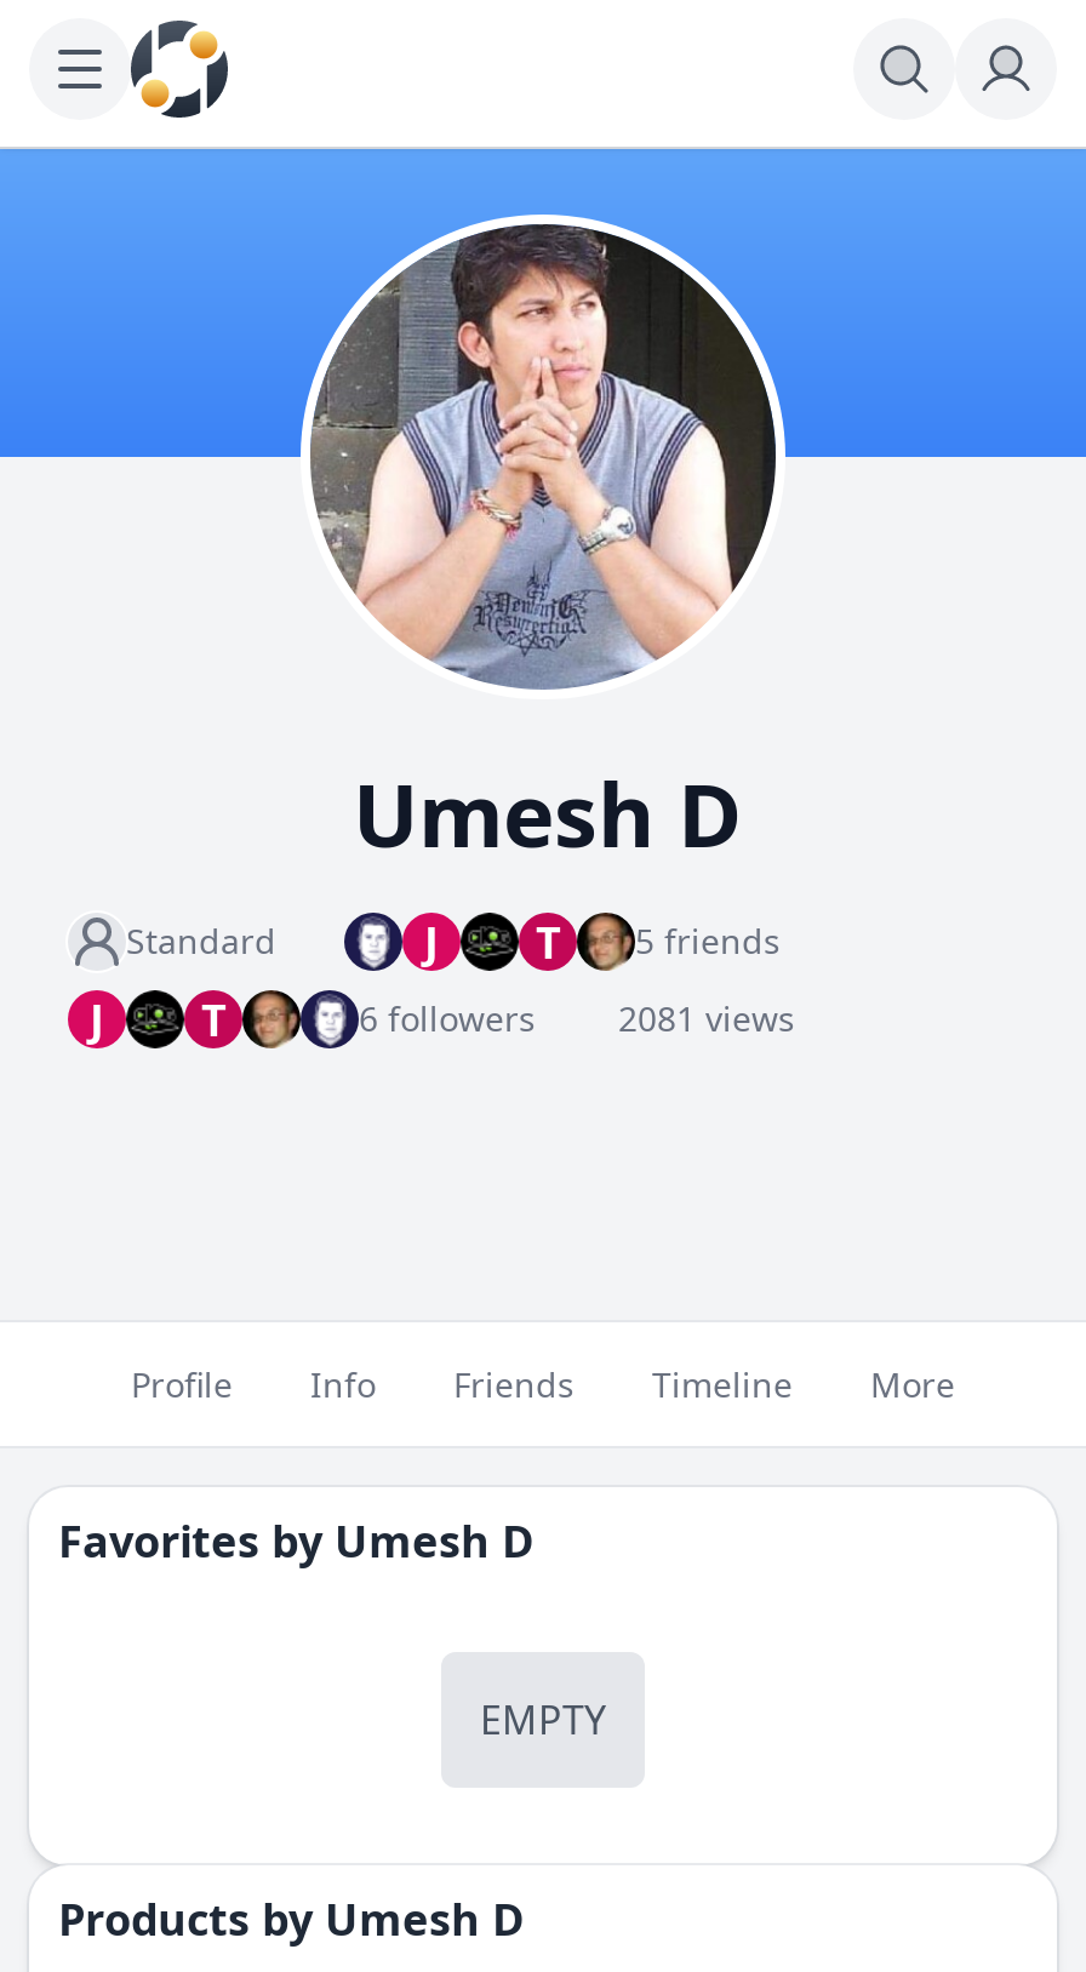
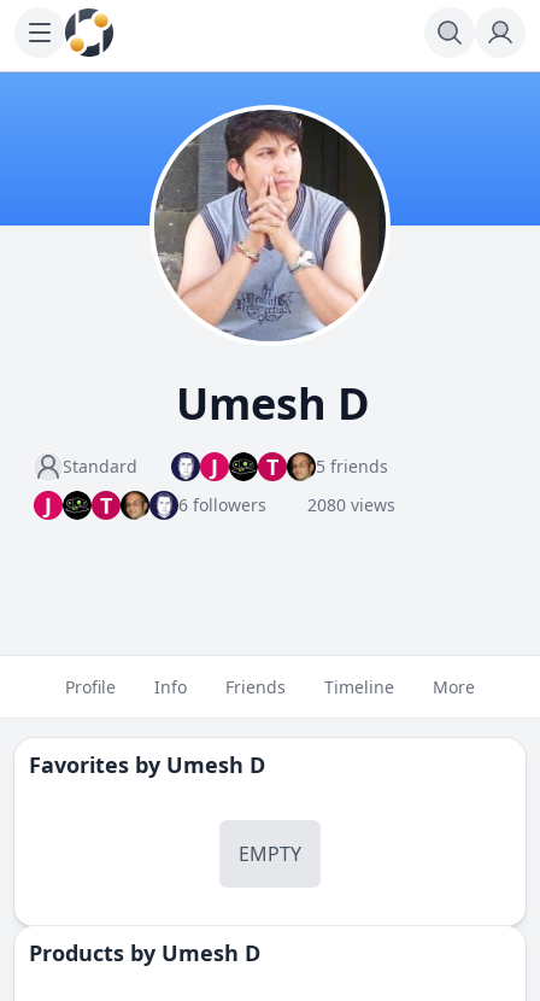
- 6 followers 2081 views
+ 6 followers 2080 views
